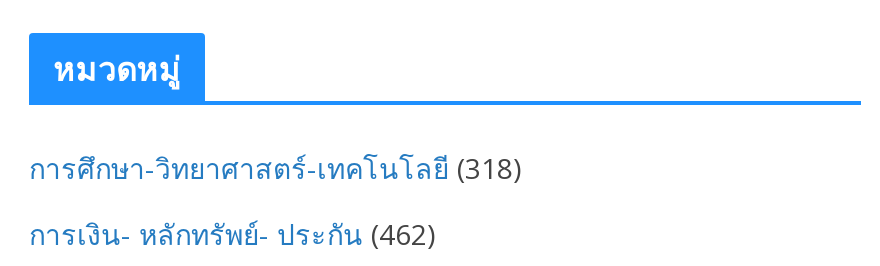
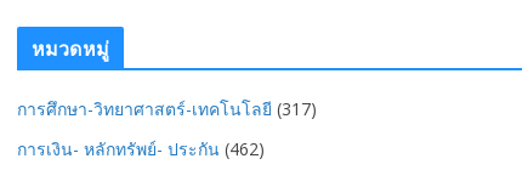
- การศึกษา-วิทยาศาสตร์-เทคโนโลยี(318)
+ การศึกษา-วิทยาศาสตร์-เทคโนโลยี(317)
